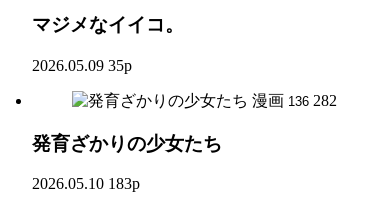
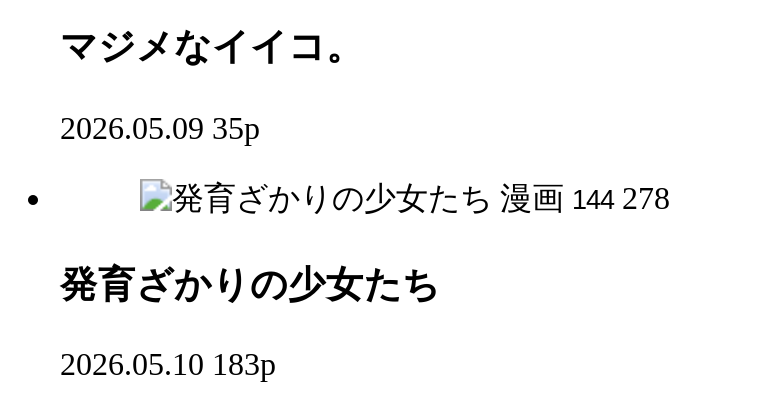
- 漫画 136 282
+ 漫画 144 278
